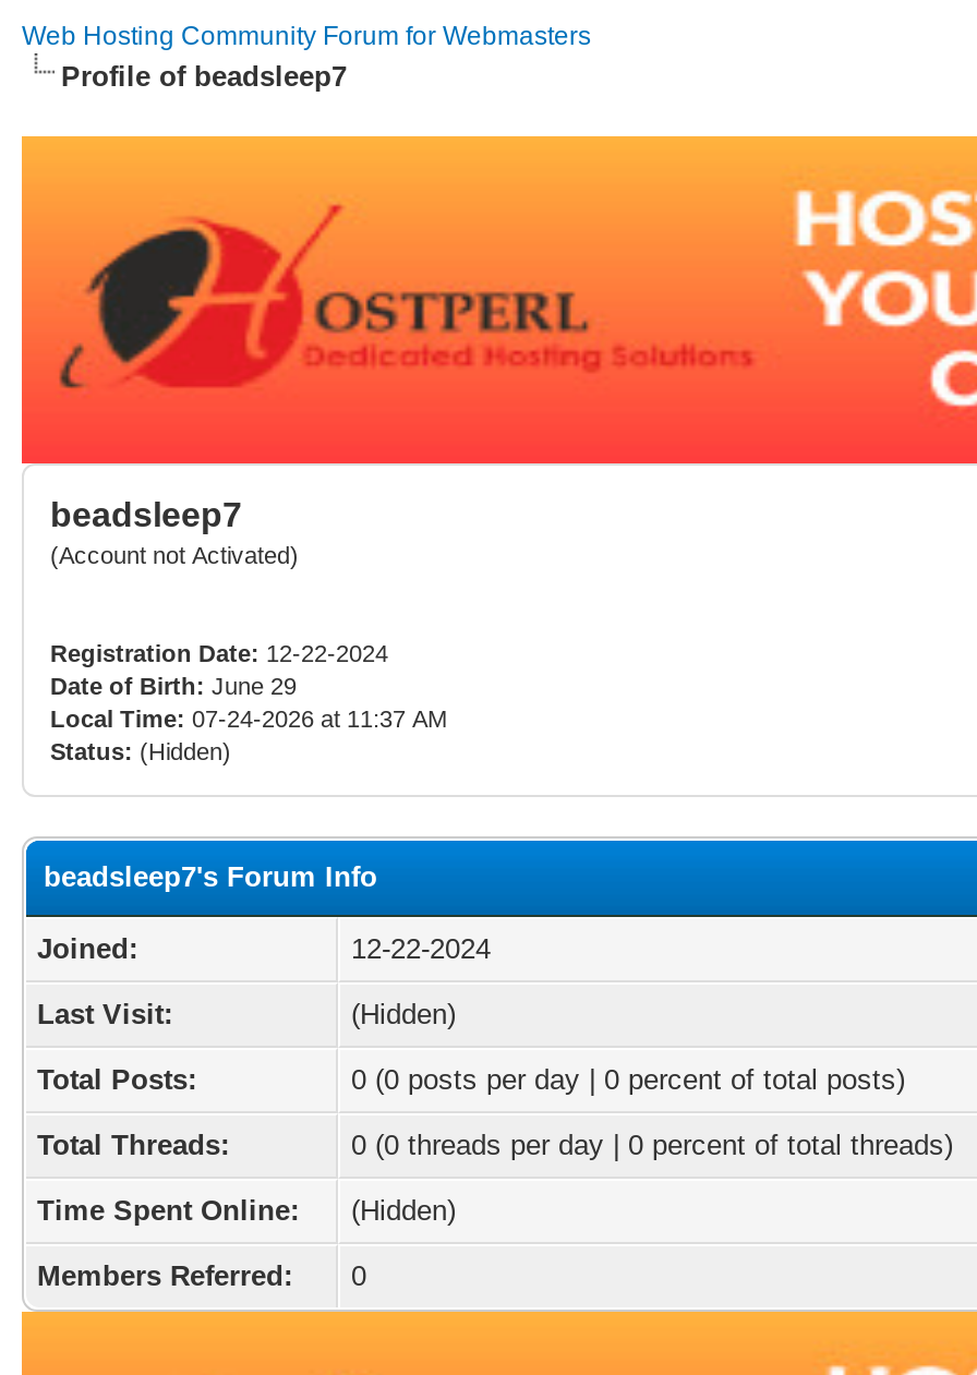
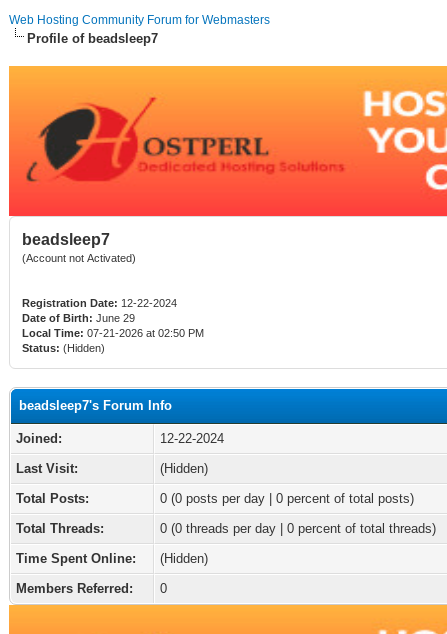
- Local Time: 07-24-2026 at 11:37 AM
+ Local Time: 07-21-2026 at 02:50 PM
